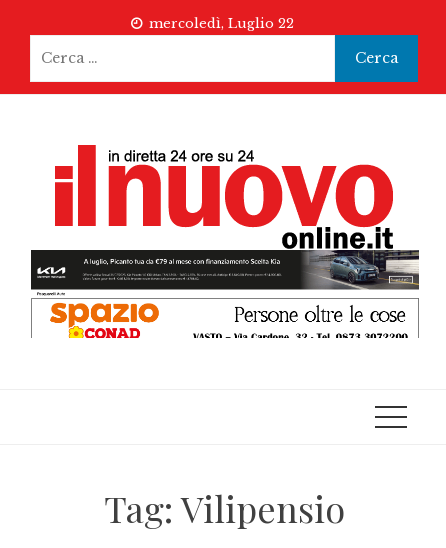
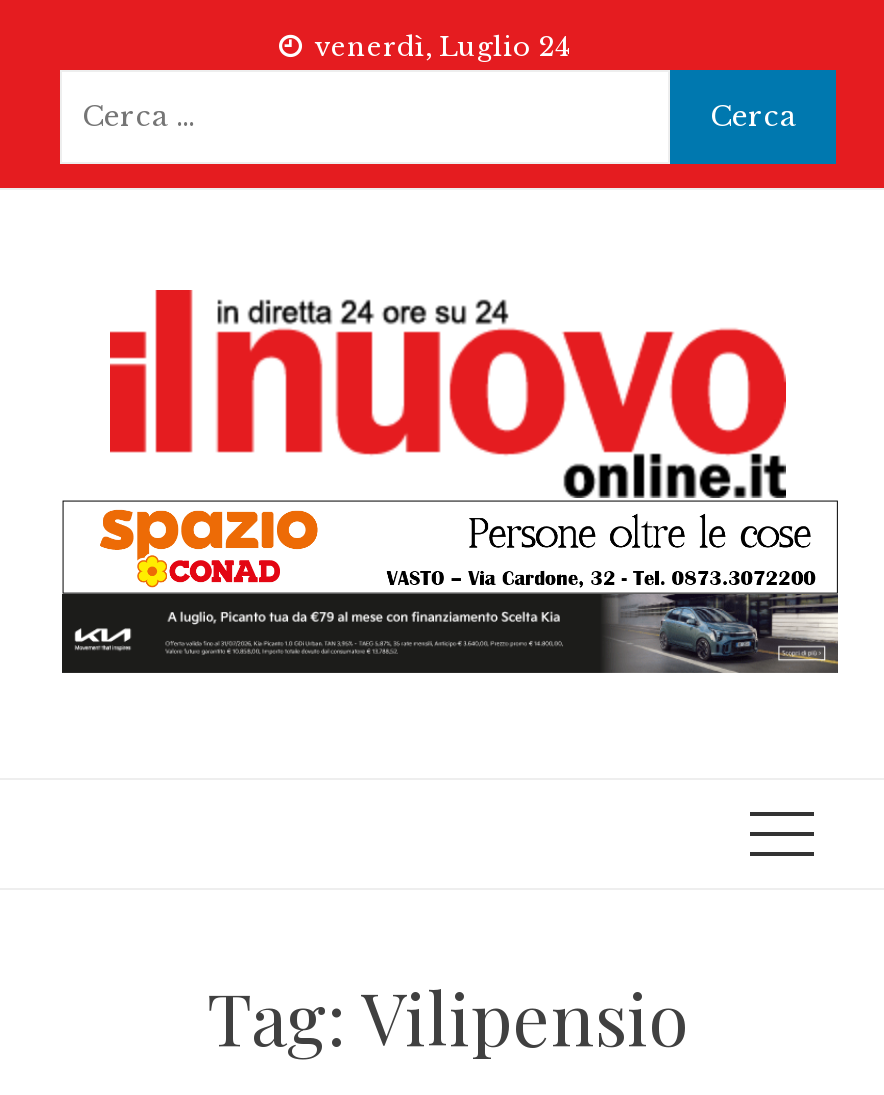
- mercoledì, Luglio 22
+ venerdì, Luglio 24

- [image]
+ [image]
